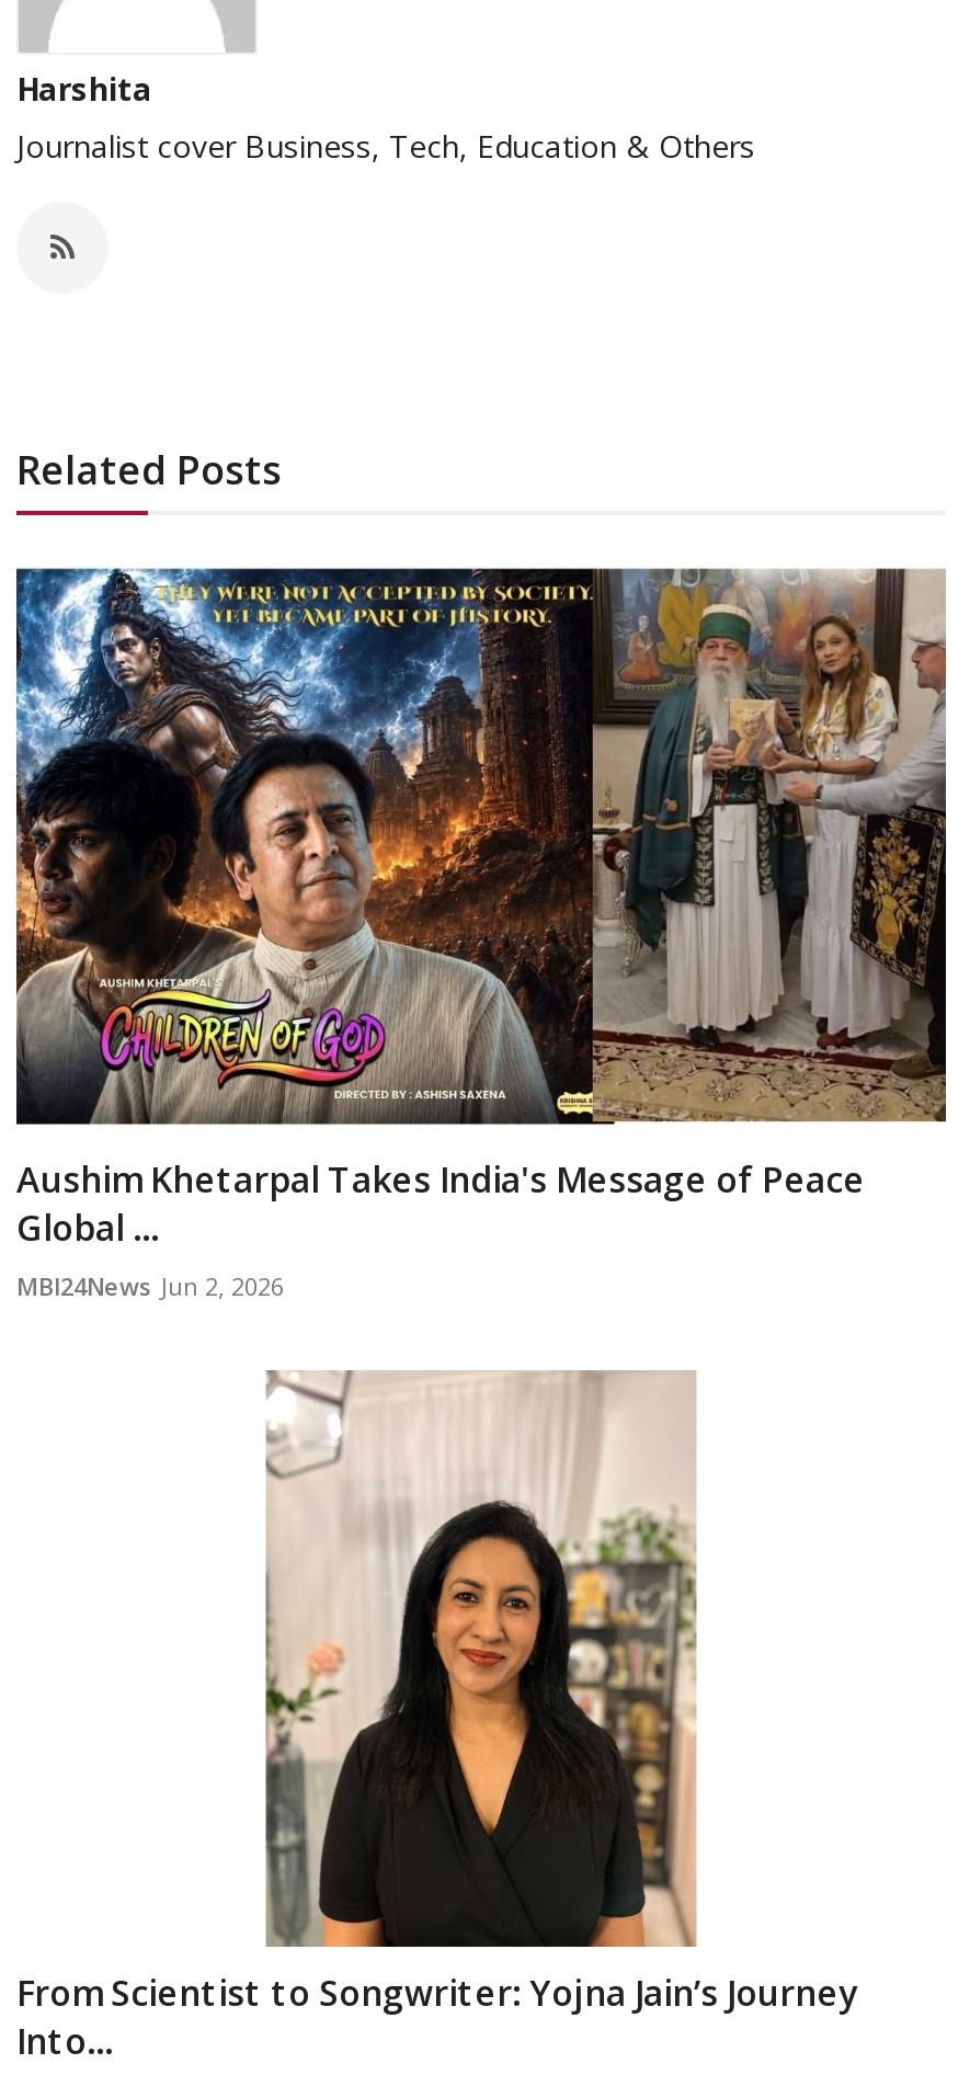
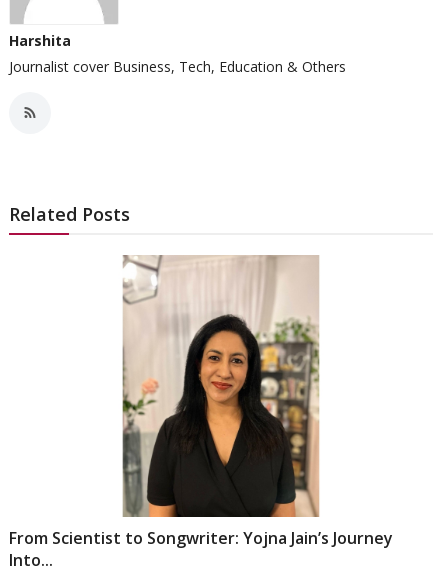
- [image]
- Aushim Khetarpal Takes India's Message of Peace
- Global ...
- MBI24News Jun 2, 2026
